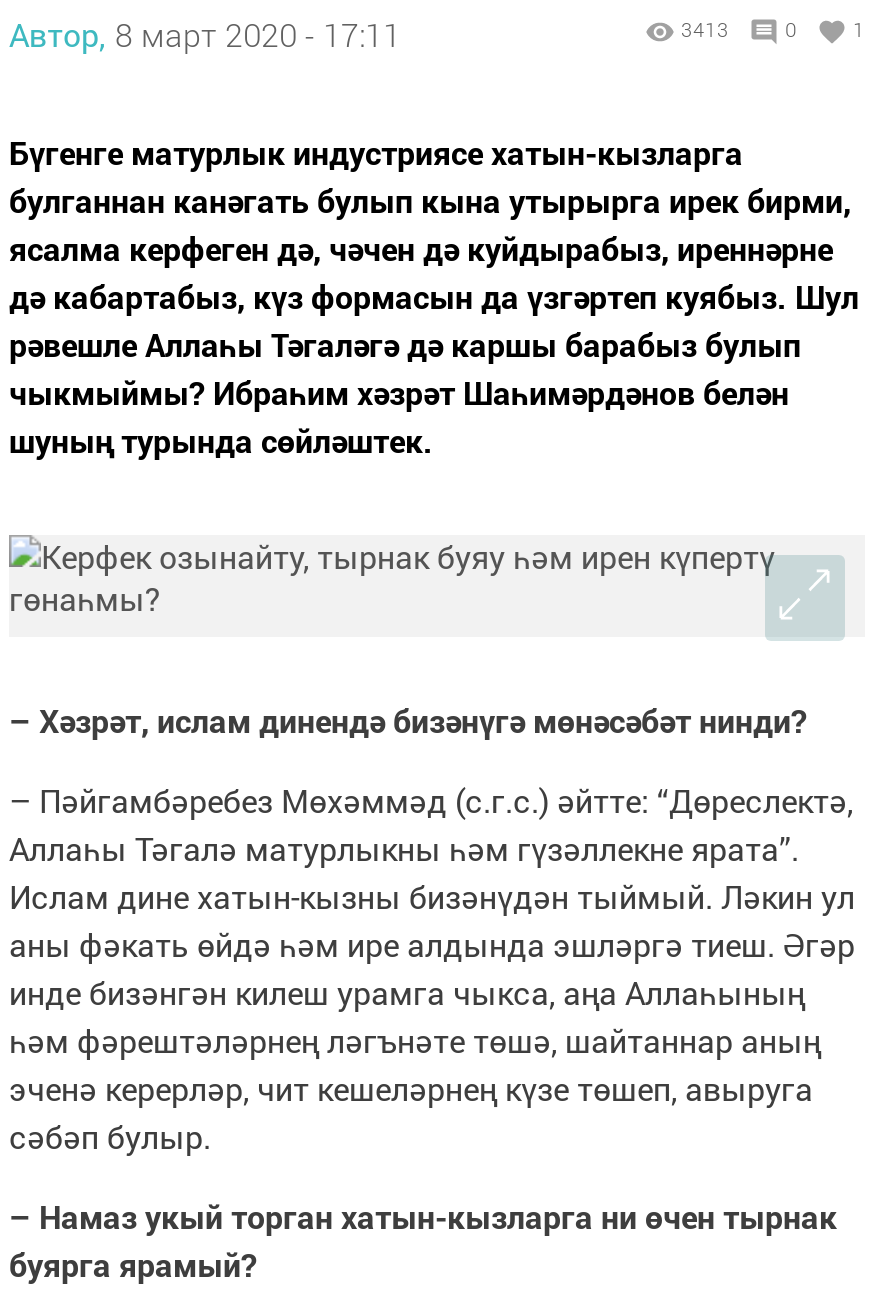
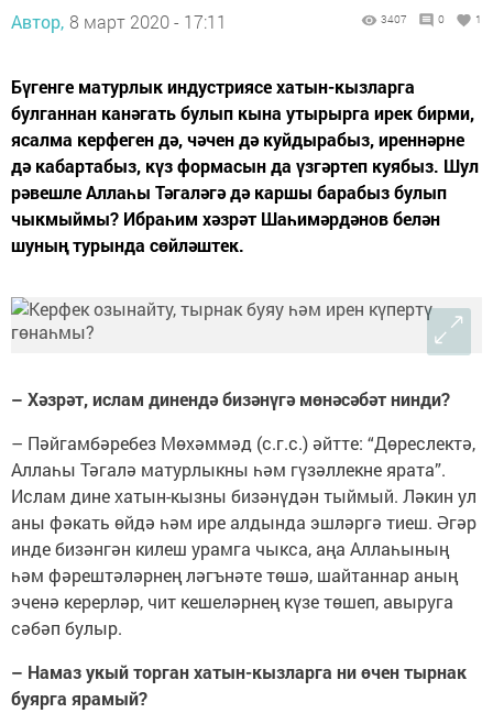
- 3413
+ 3407
